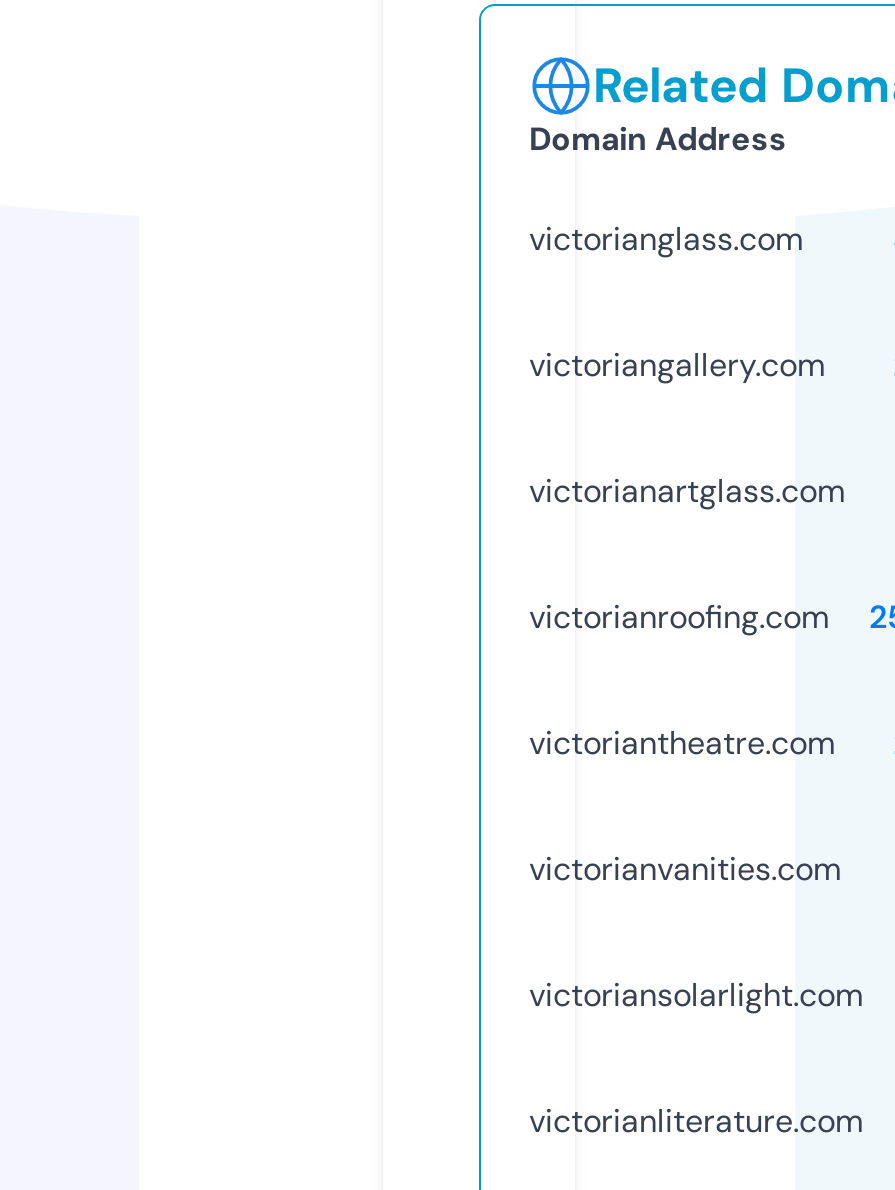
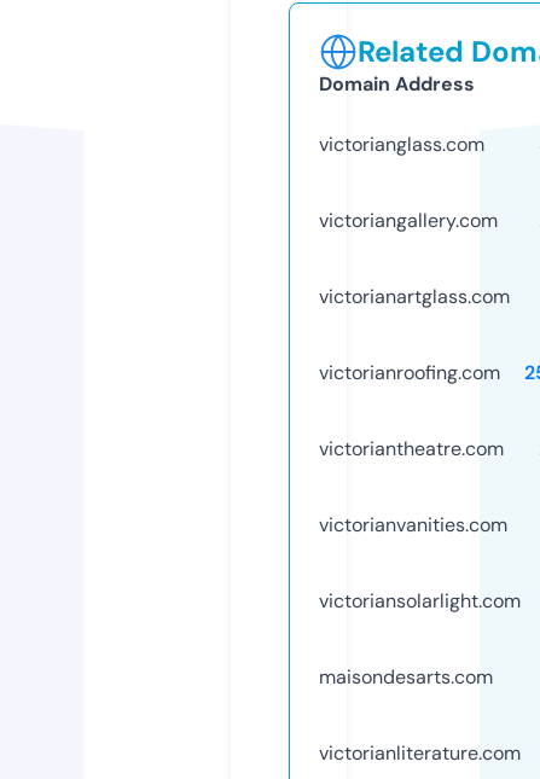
+ maisondesarts.com
